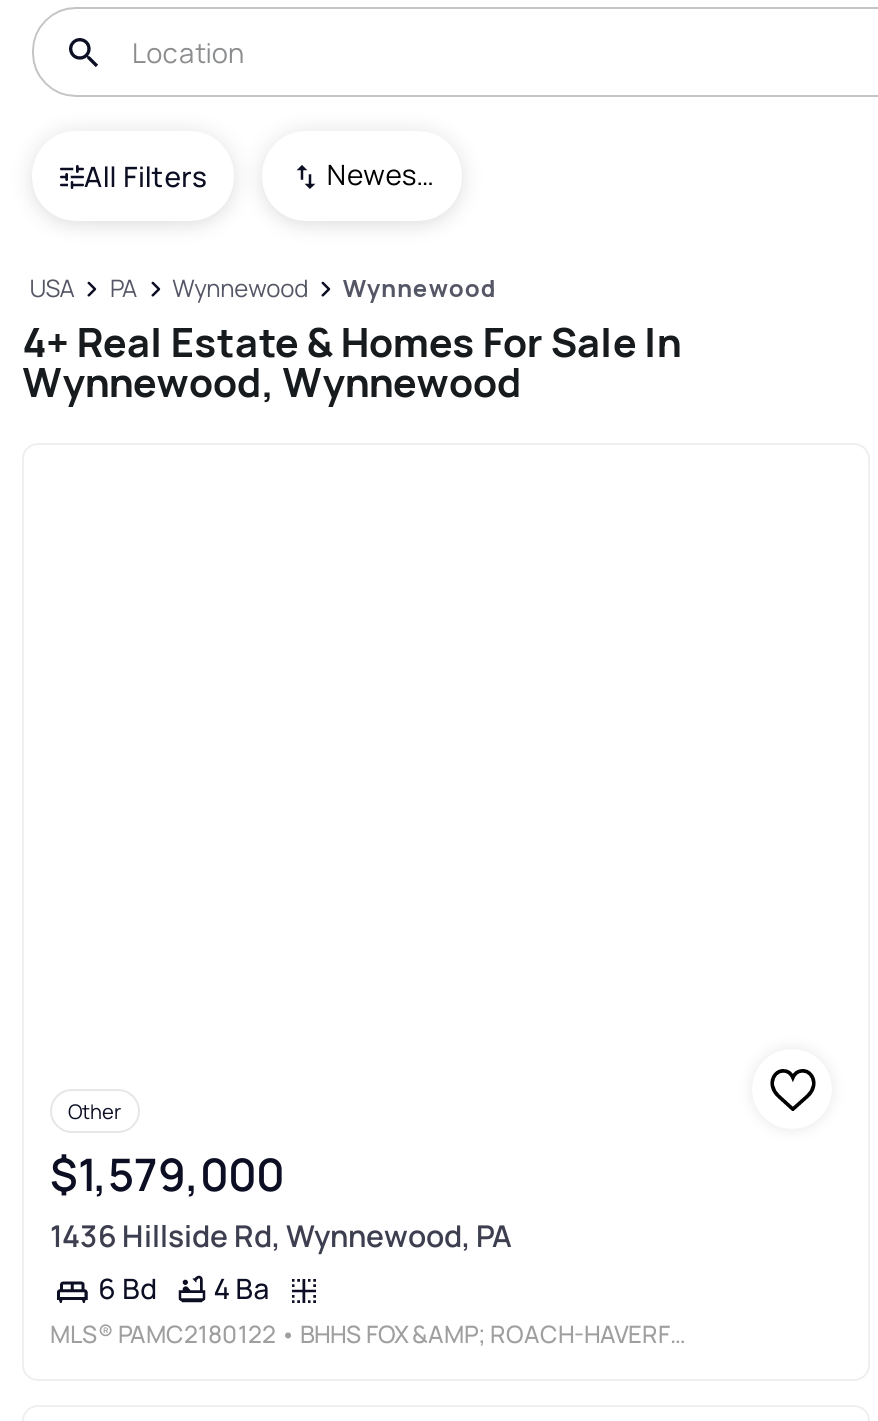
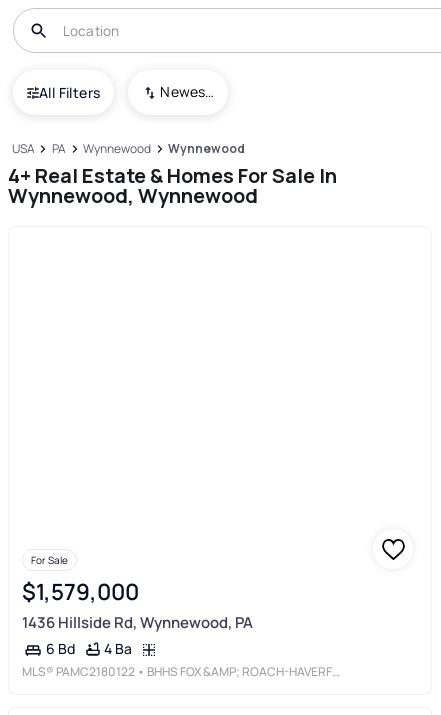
- Other
+ For Sale
